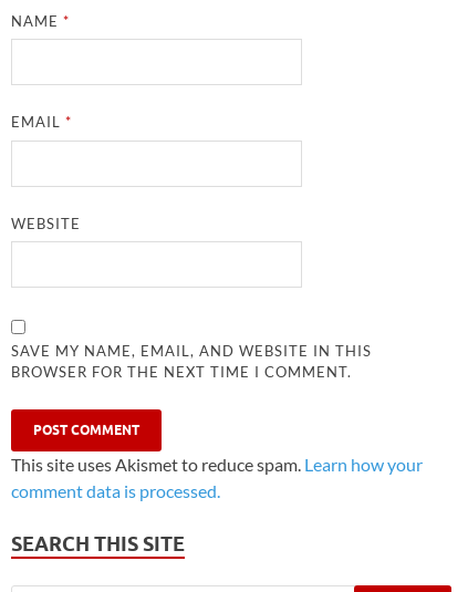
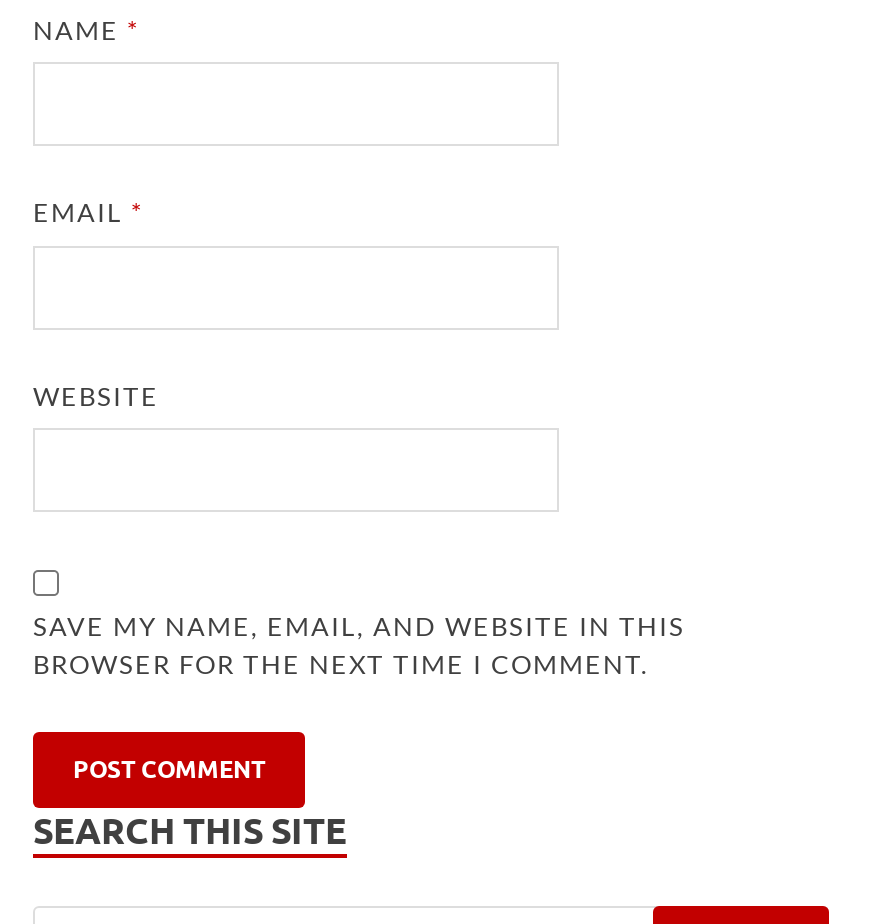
- This site uses Akismet to reduce spam. Learn how your
- comment data is processed.
